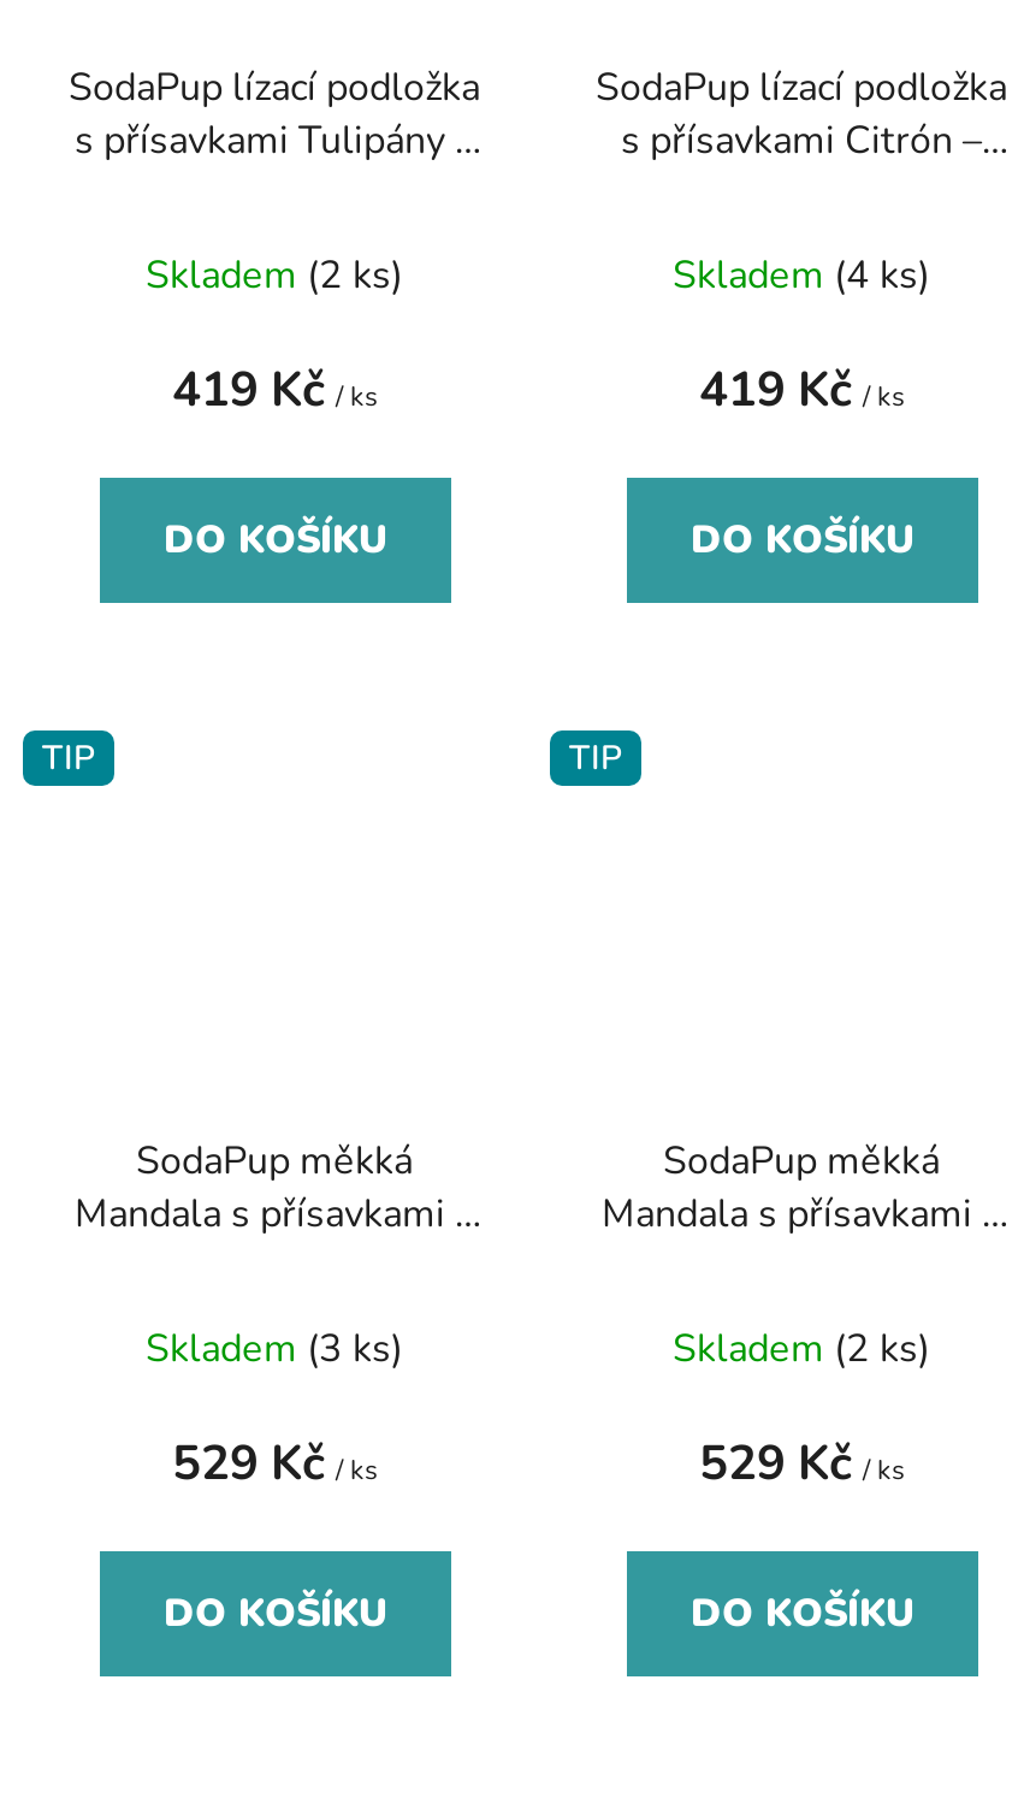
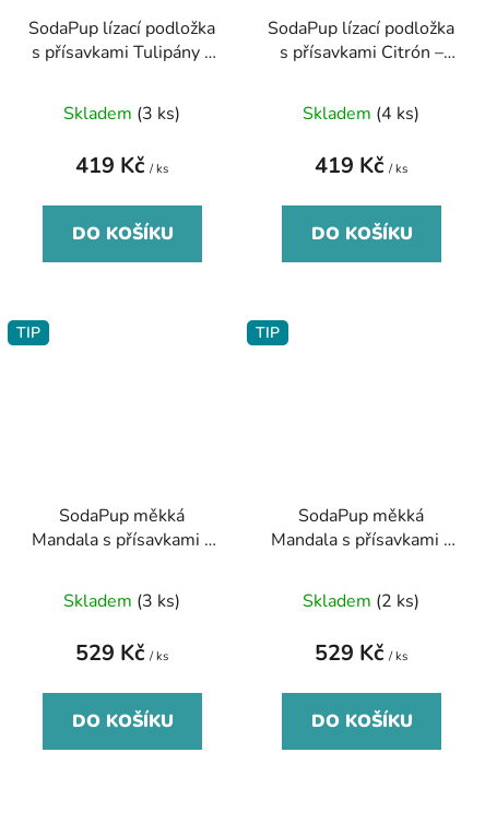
- Skladem (2 ks)
+ Skladem (3 ks)
